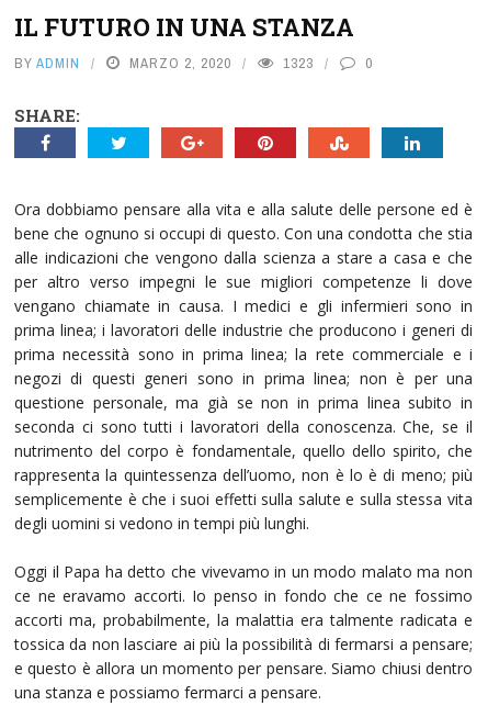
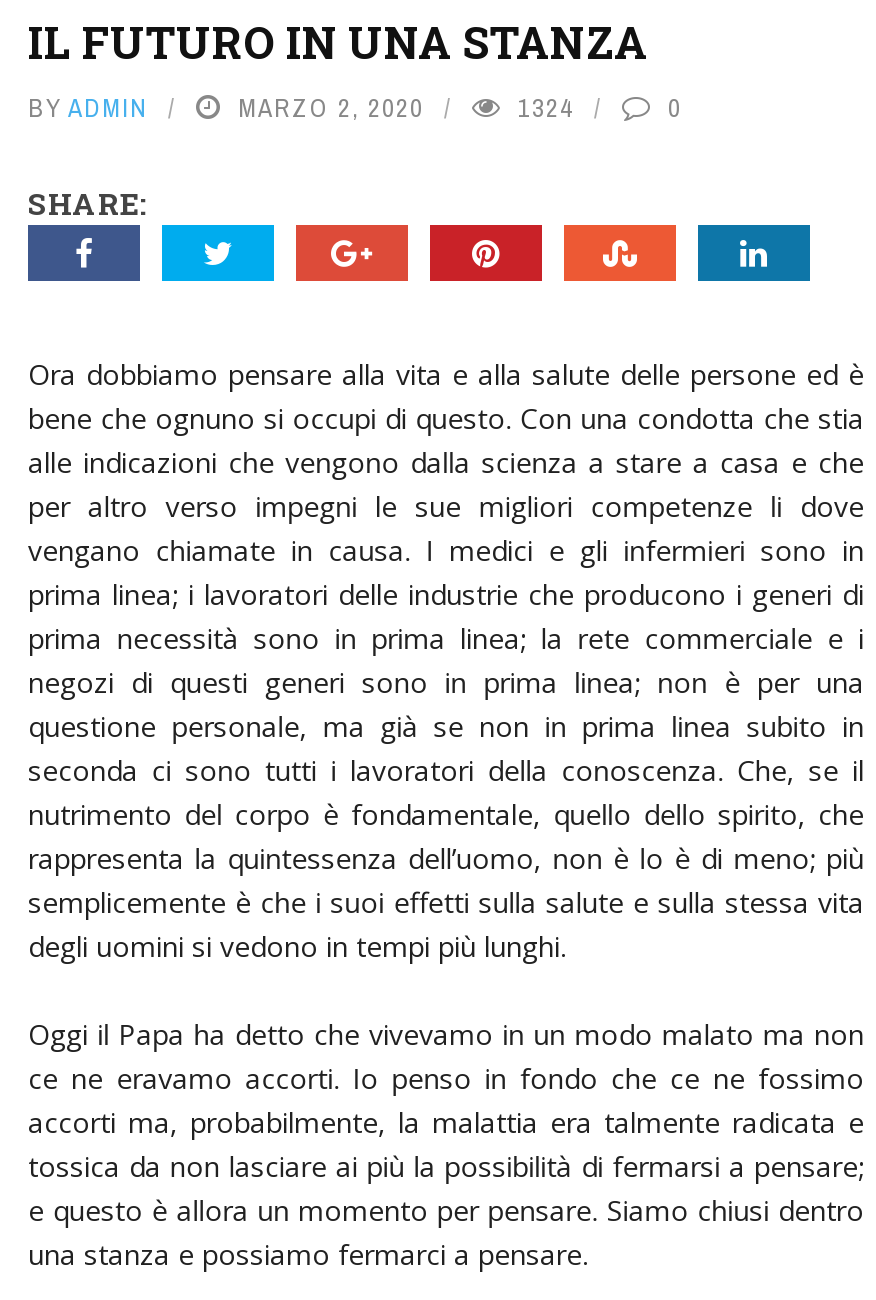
- 1323
+ 1324
